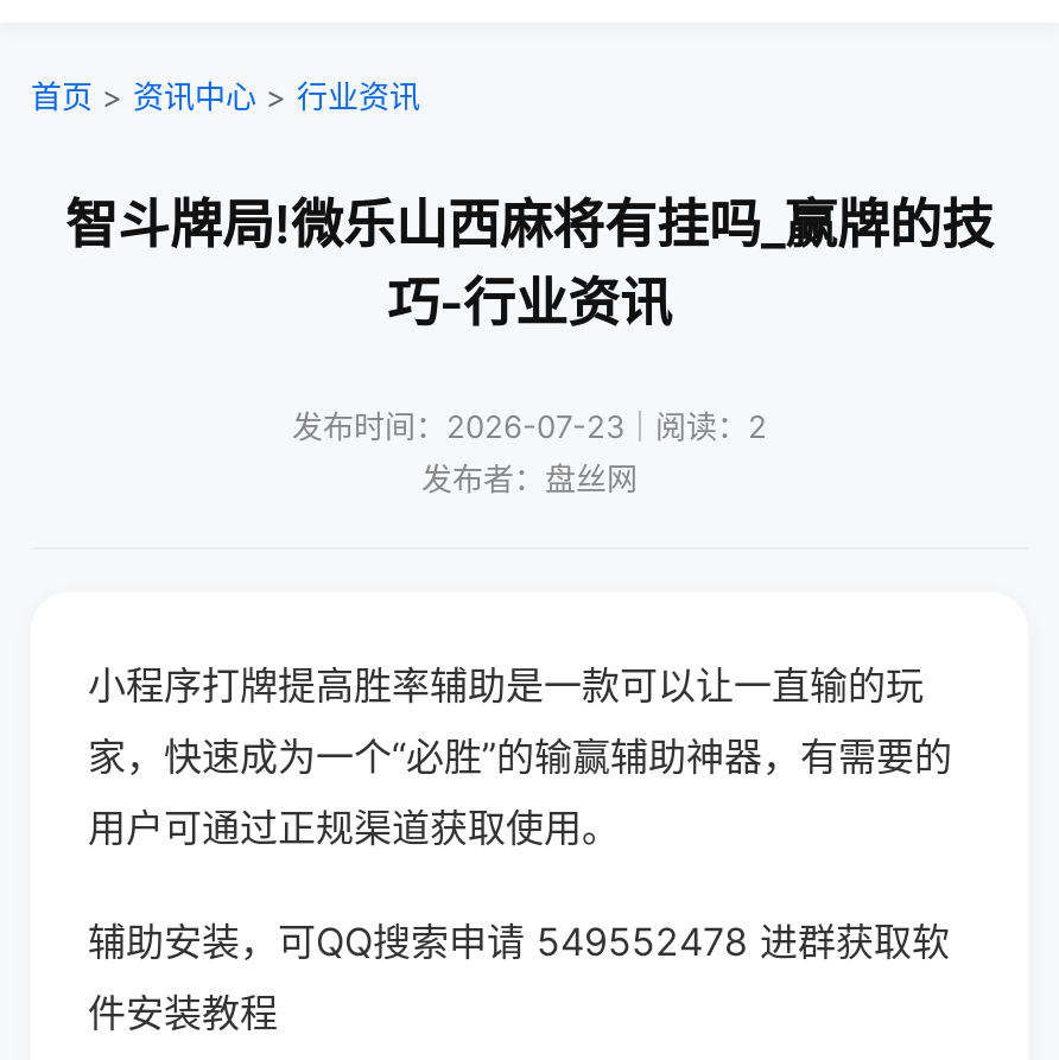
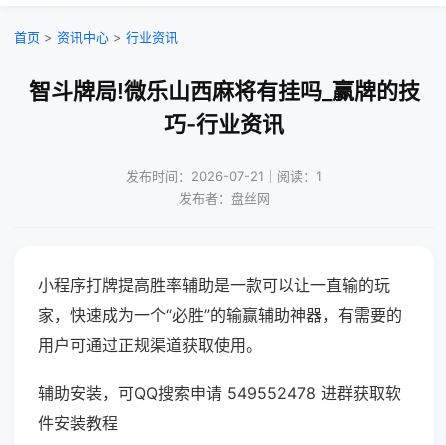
- 发布时间：2026-07-23｜阅读：2
+ 发布时间：2026-07-21｜阅读：1
